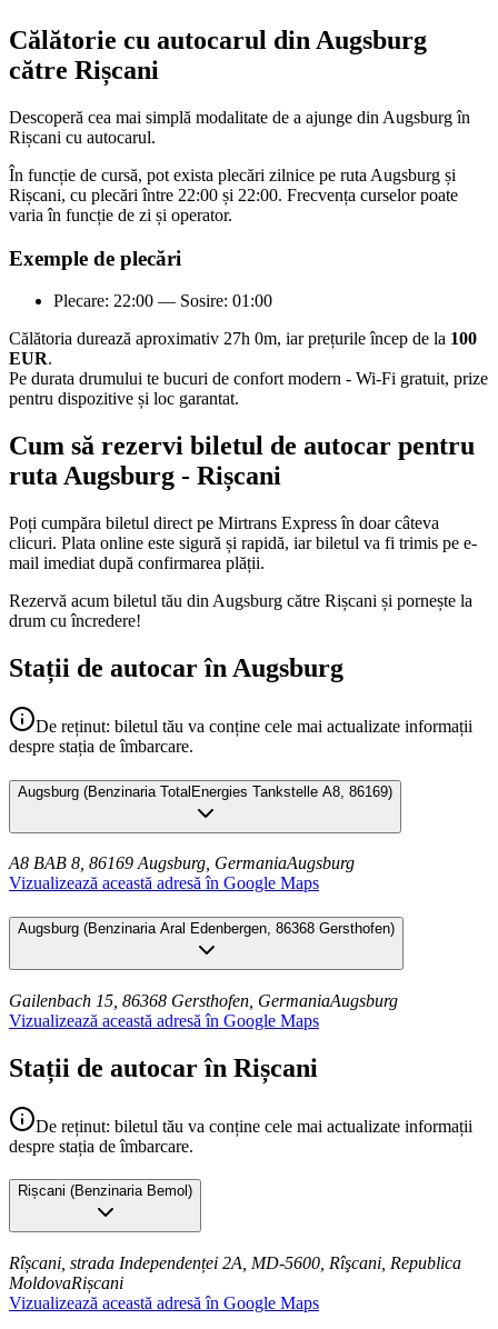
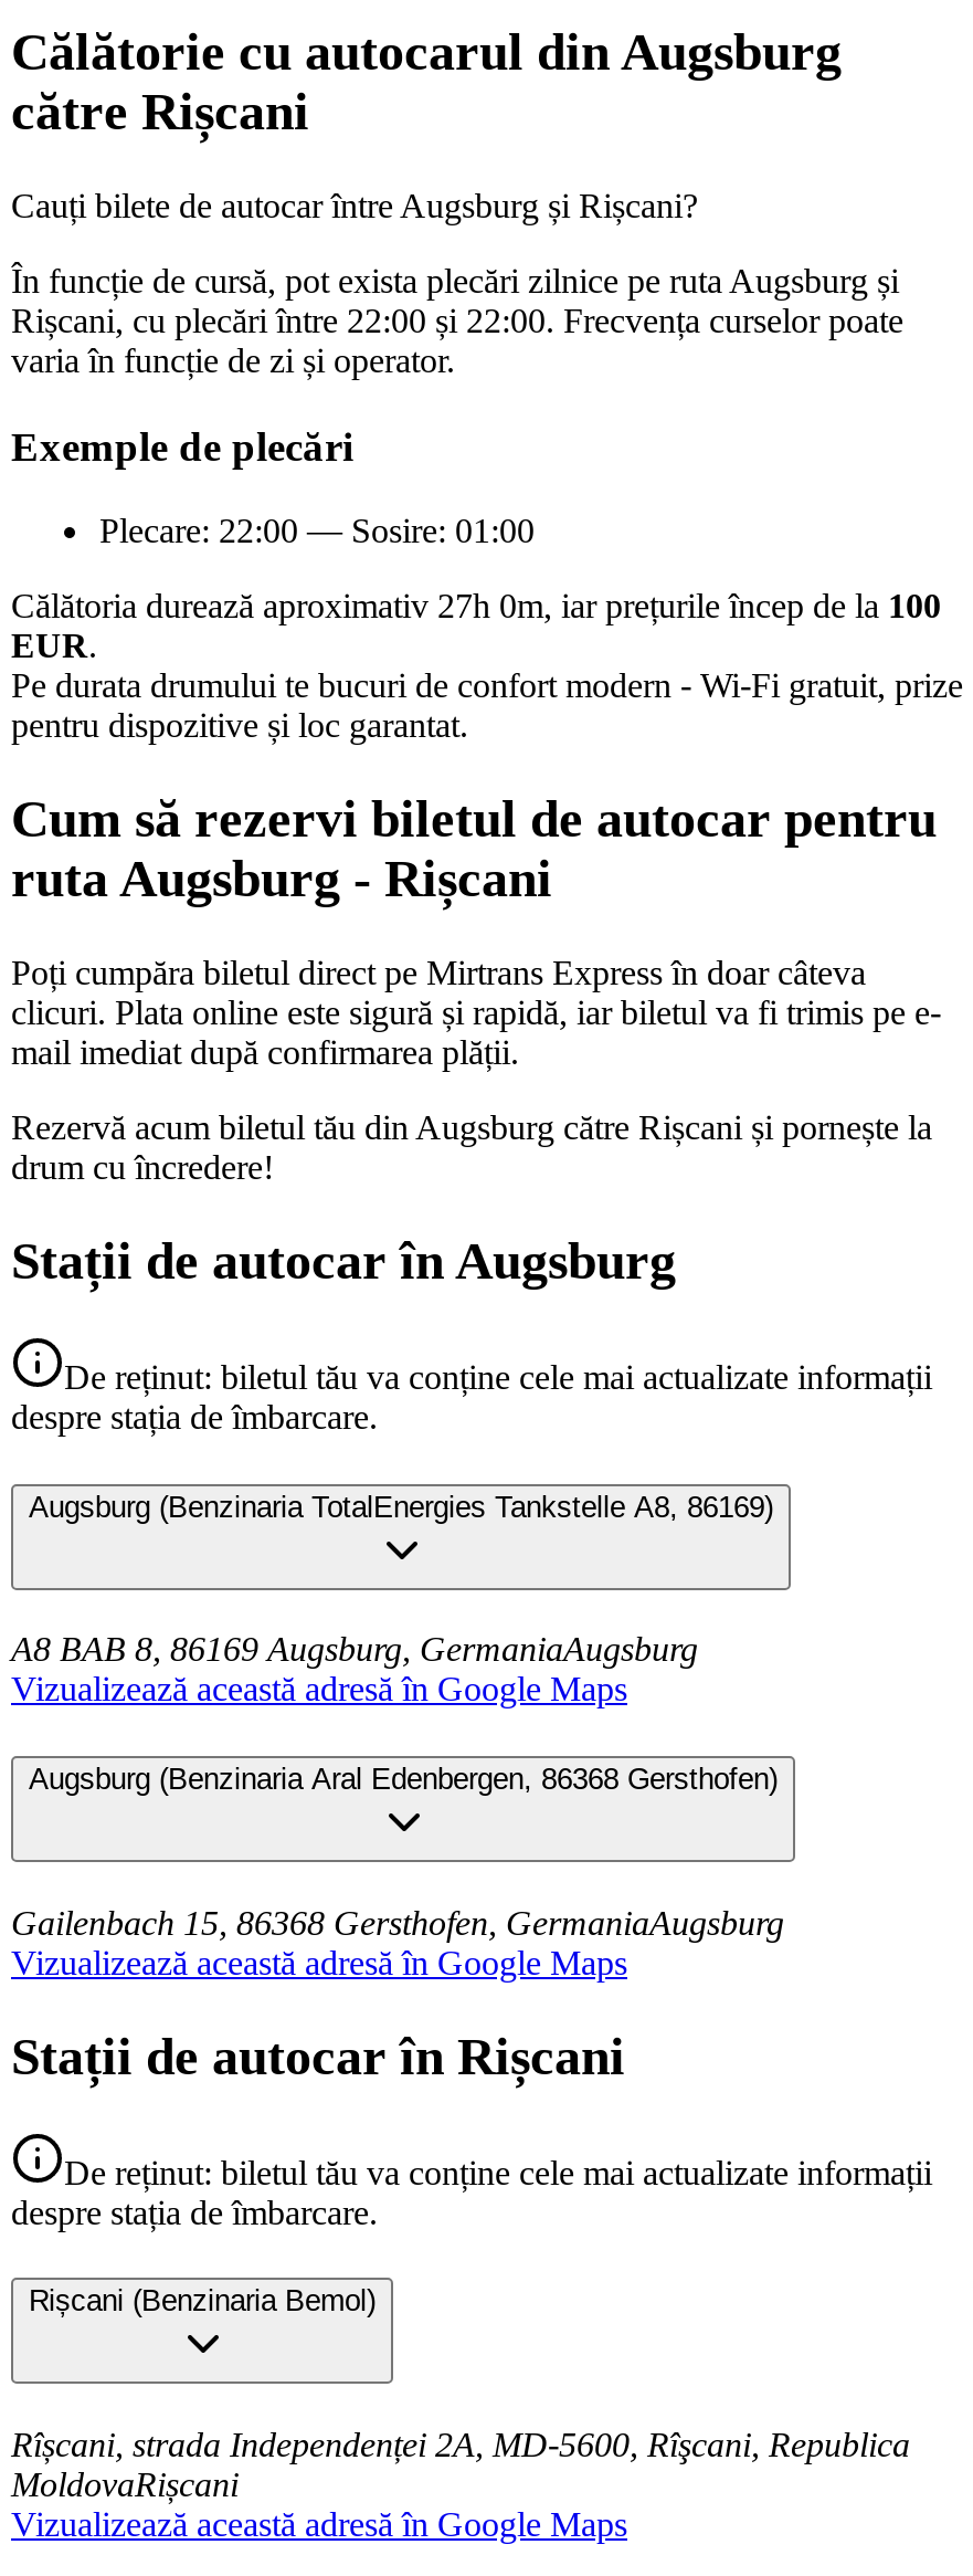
- Descoperă cea mai simplă modalitate de a ajunge din Augsburg în
- Rișcani cu autocarul.
+ Cauți bilete de autocar între Augsburg și Rișcani?
